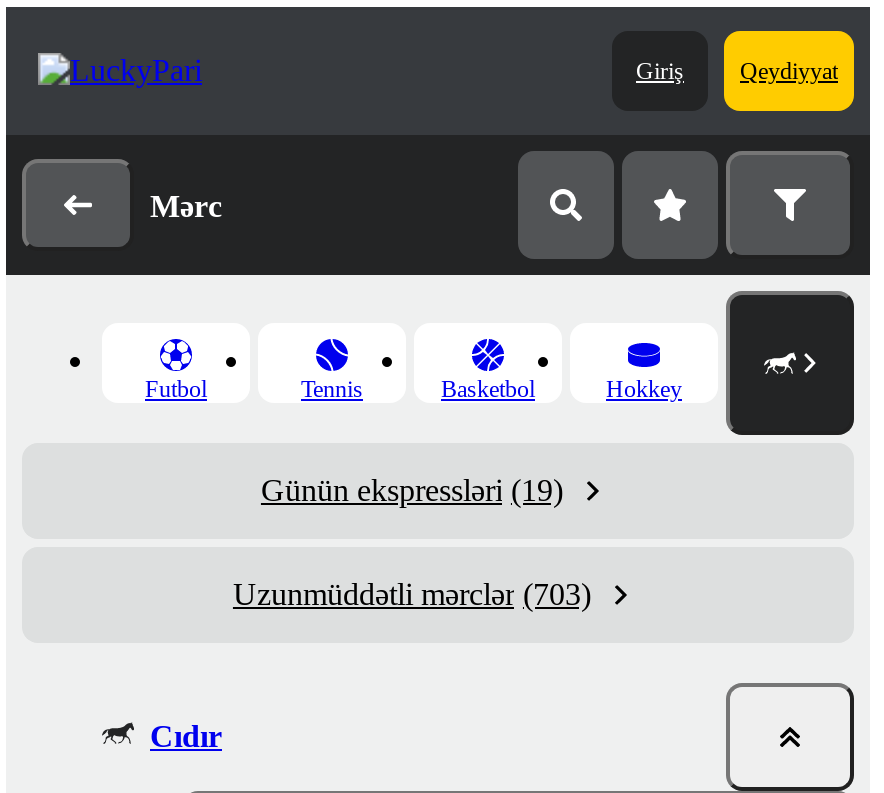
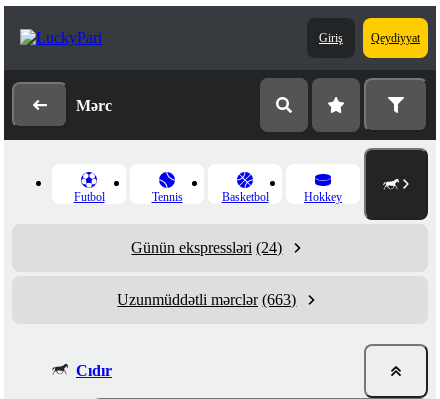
- Günün ekspressləri (19)
+ Günün ekspressləri (24)

- Uzunmüddətli mərclər (703)
+ Uzunmüddətli mərclər (663)
